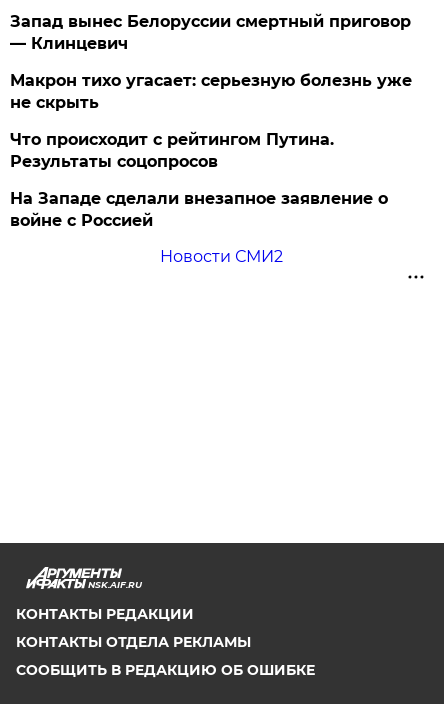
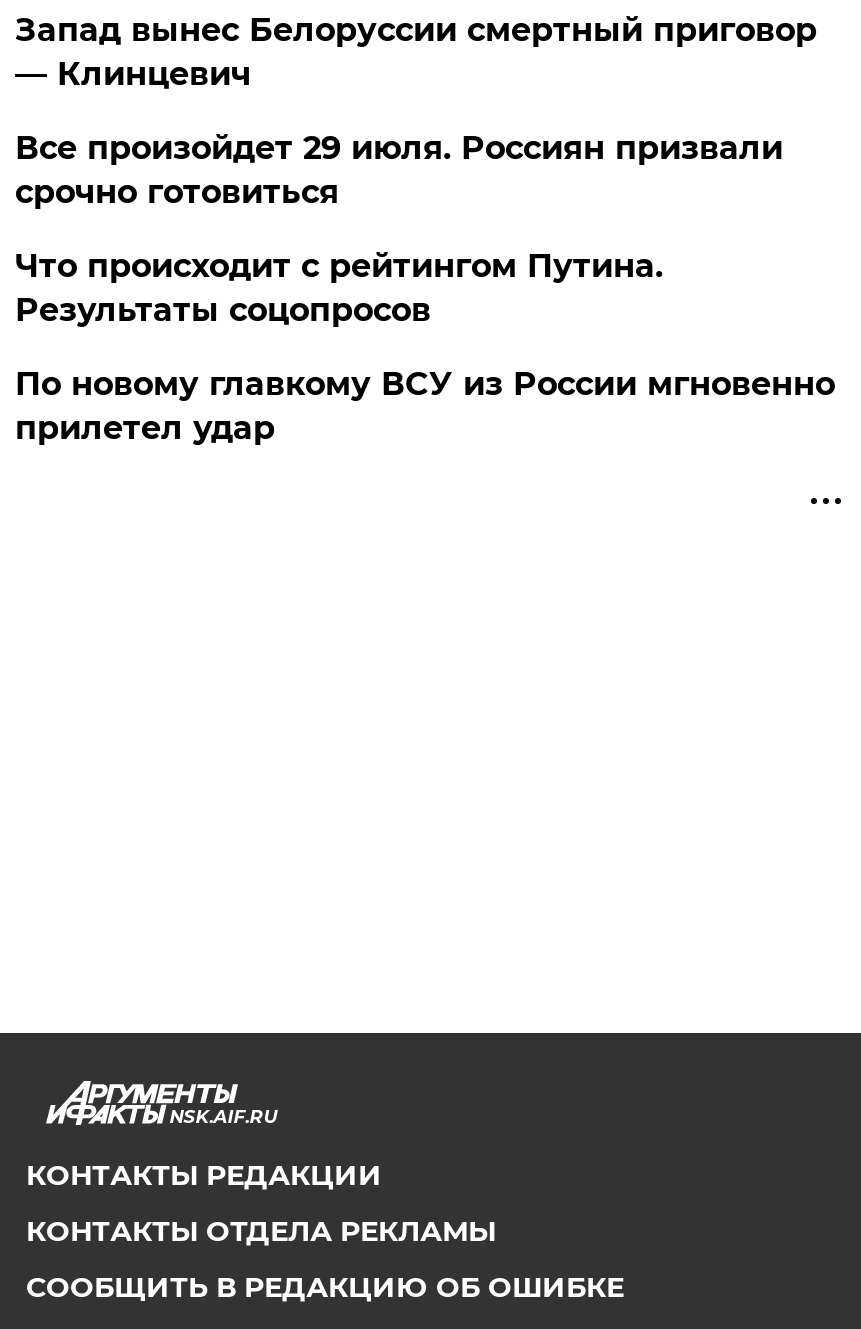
- Макрон тихо угасает: серьезную болезнь уже
- не скрыть
+ Все произойдет 29 июля. Россиян призвали
+ срочно готовиться

- На Западе сделали внезапное заявление о
- войне с Россией
- Новости СМИ2
+ По новому главкому ВСУ из России мгновенно
+ прилетел удар
